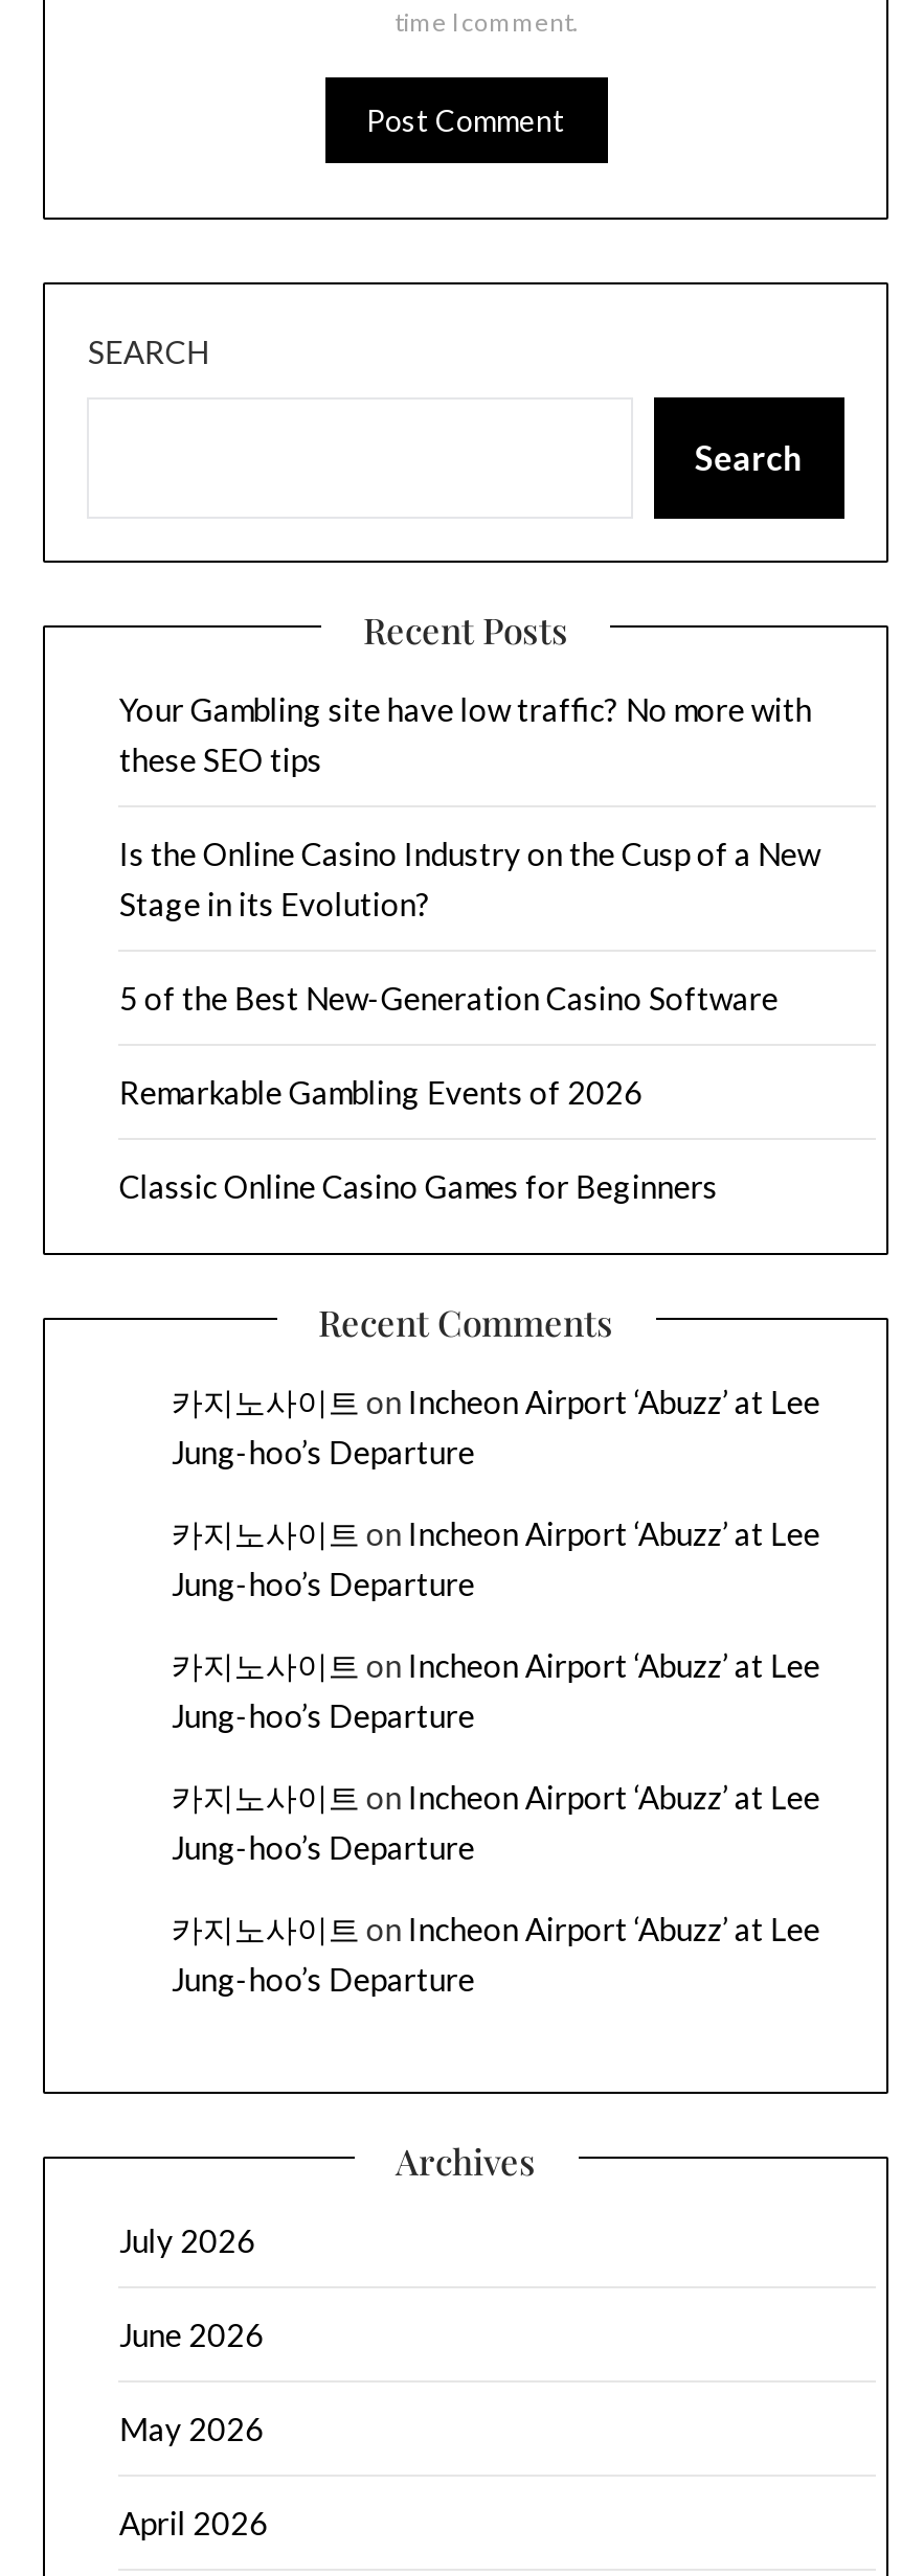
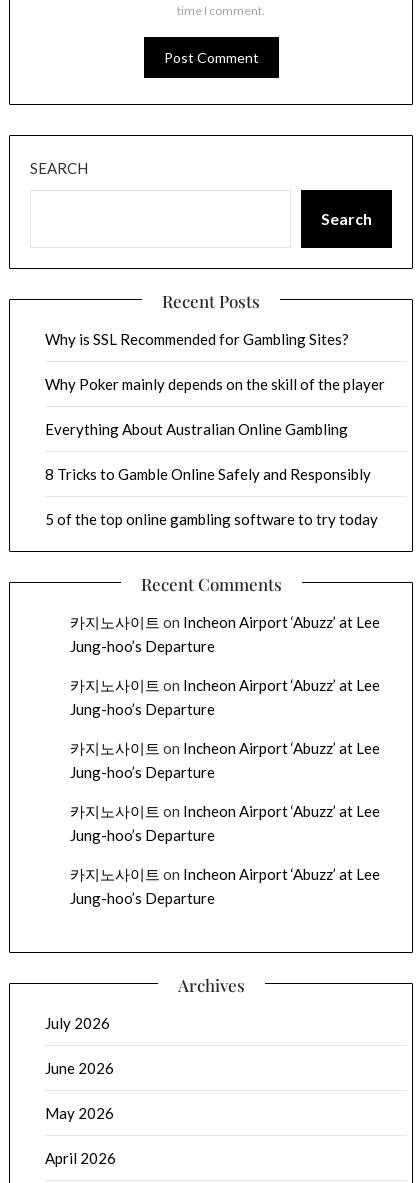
- Your Gambling site have low traffic? No more with
- these SEO tips
+ Why is SSL Recommended for Gambling Sites?

- Is the Online Casino Industry on the Cusp of a New
- Stage in its Evolution?
+ Why Poker mainly depends on the skill of the player

- 5 of the Best New-Generation Casino Software
+ Everything About Australian Online Gambling

- Remarkable Gambling Events of 2026
+ 8 Tricks to Gamble Online Safely and Responsibly

- Classic Online Casino Games for Beginners
+ 5 of the top online gambling software to try today
